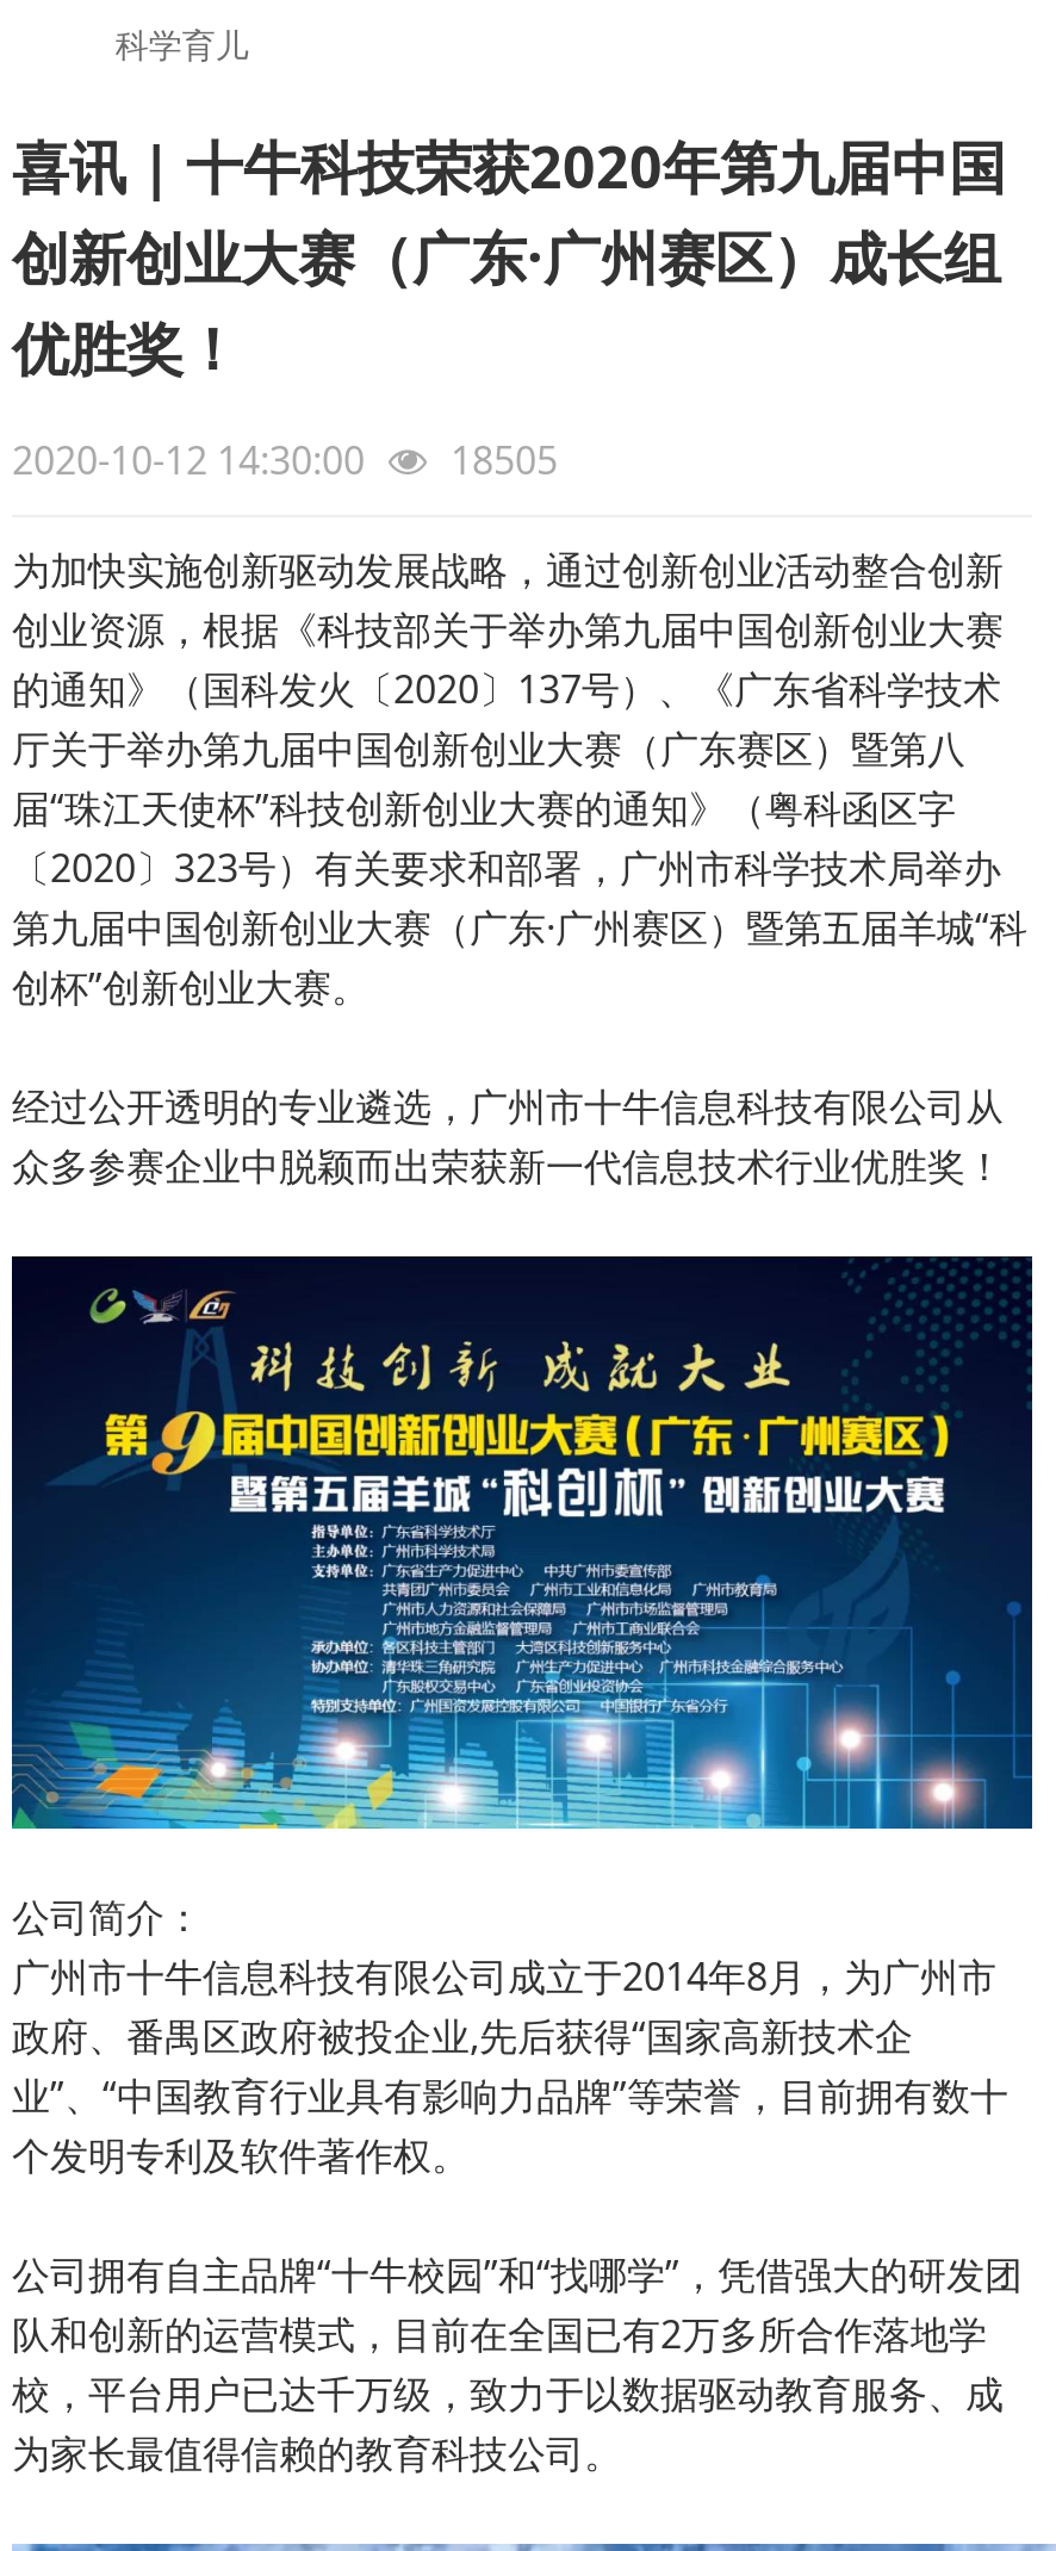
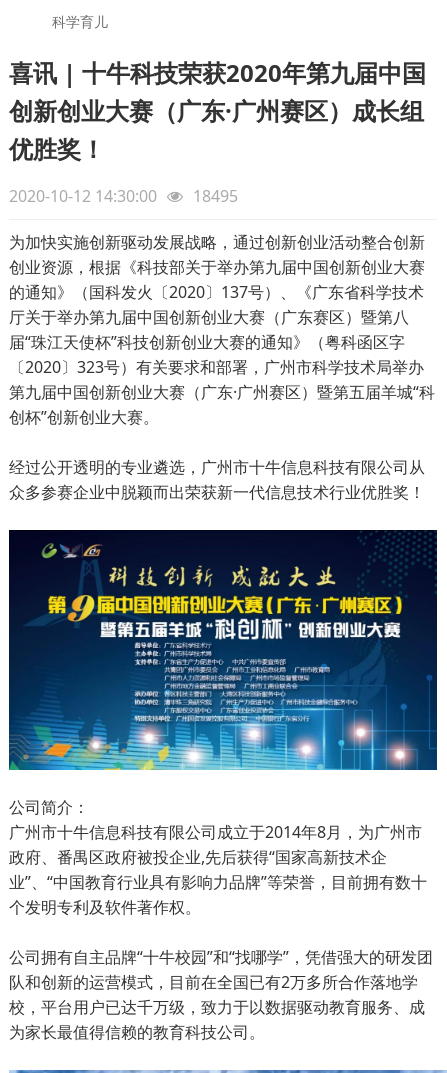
- 2020-10-12 14:30:00 18505
+ 2020-10-12 14:30:00 18495
